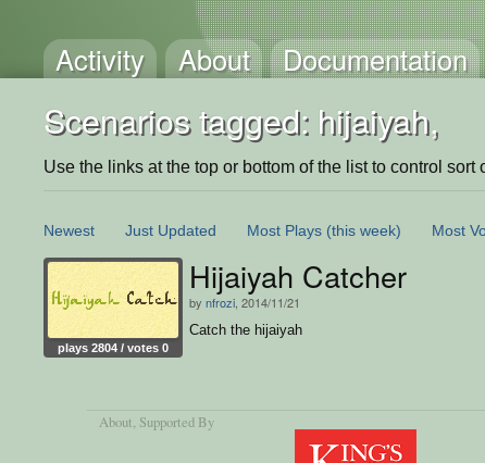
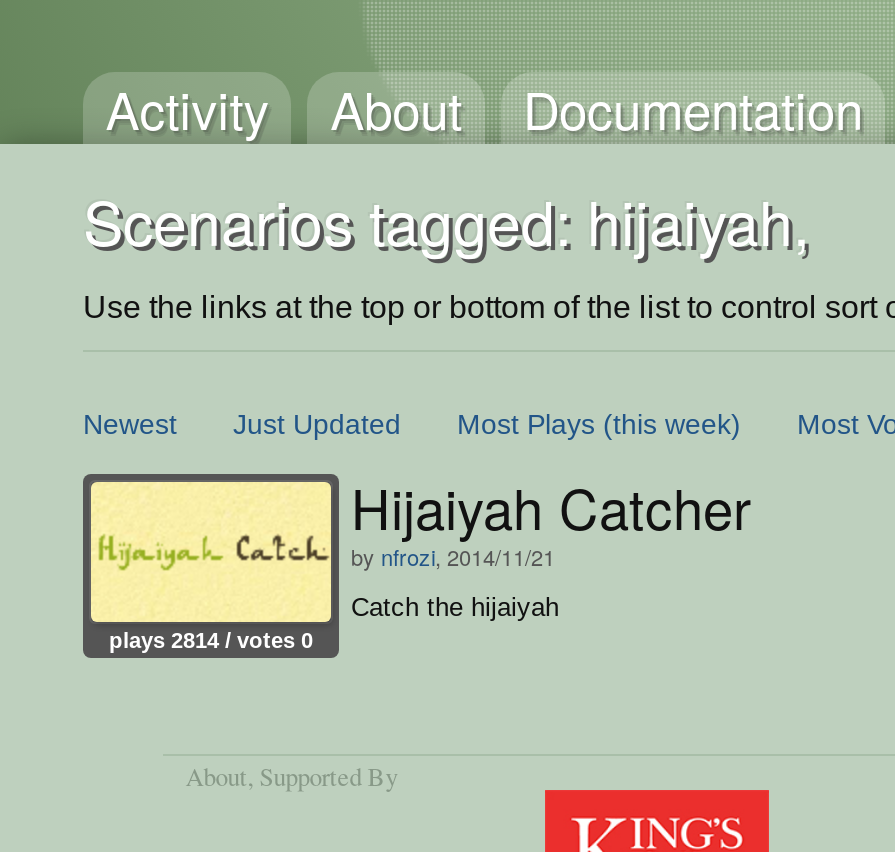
- plays 2804 / votes 0
+ plays 2814 / votes 0
